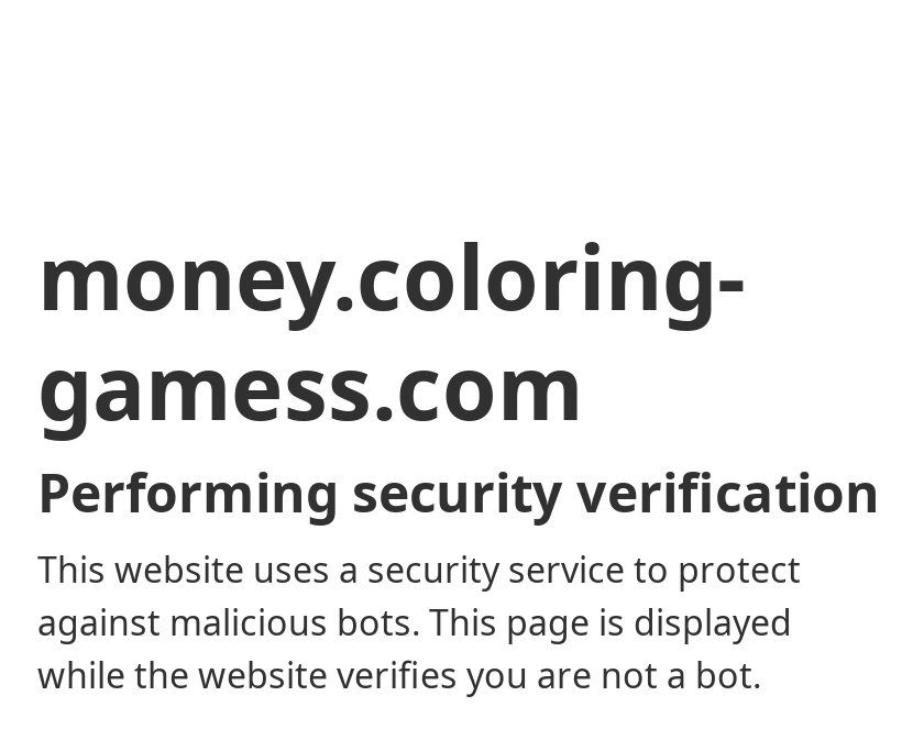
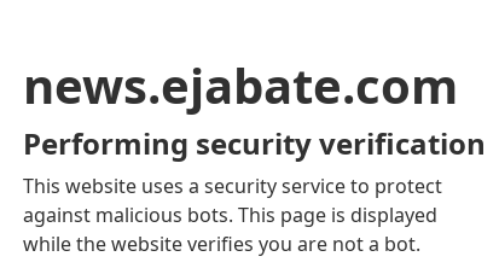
- money.coloring-
- gamess.com
+ news.ejabate.com
